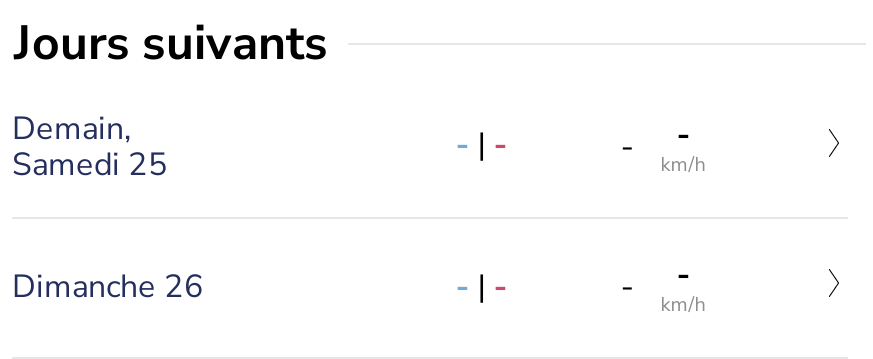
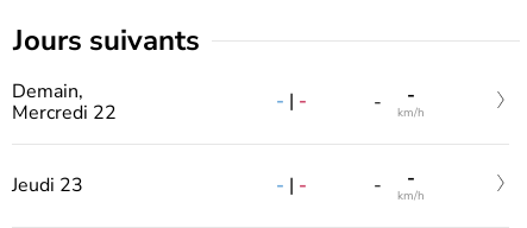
- Samedi 25
+ Mercredi 22

- Dimanche 26
+ Jeudi 23
